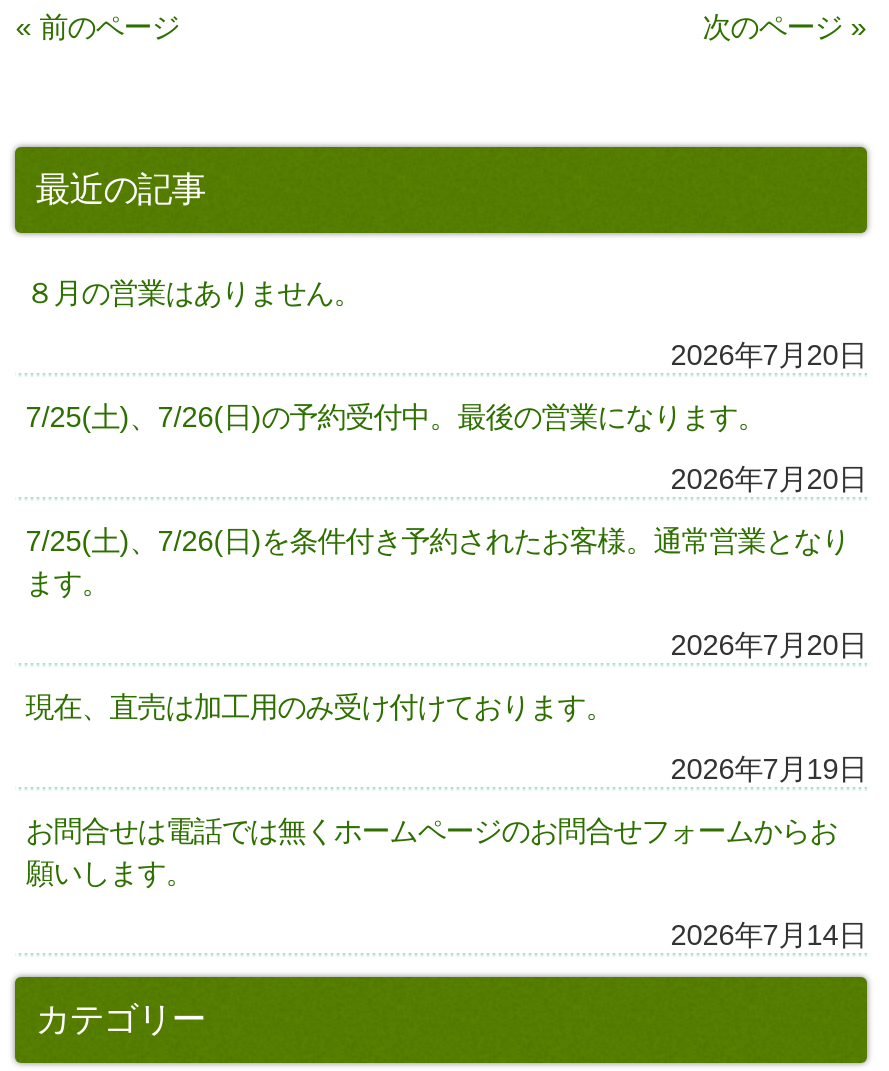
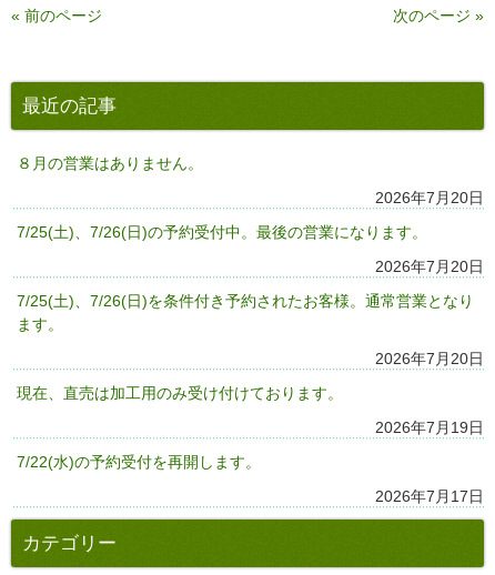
- お問合せは電話では無くホームページのお問合せフォームからお
- 願いします。
+ 7/22(水)の予約受付を再開します。

- 2026年7月14日
+ 2026年7月17日
